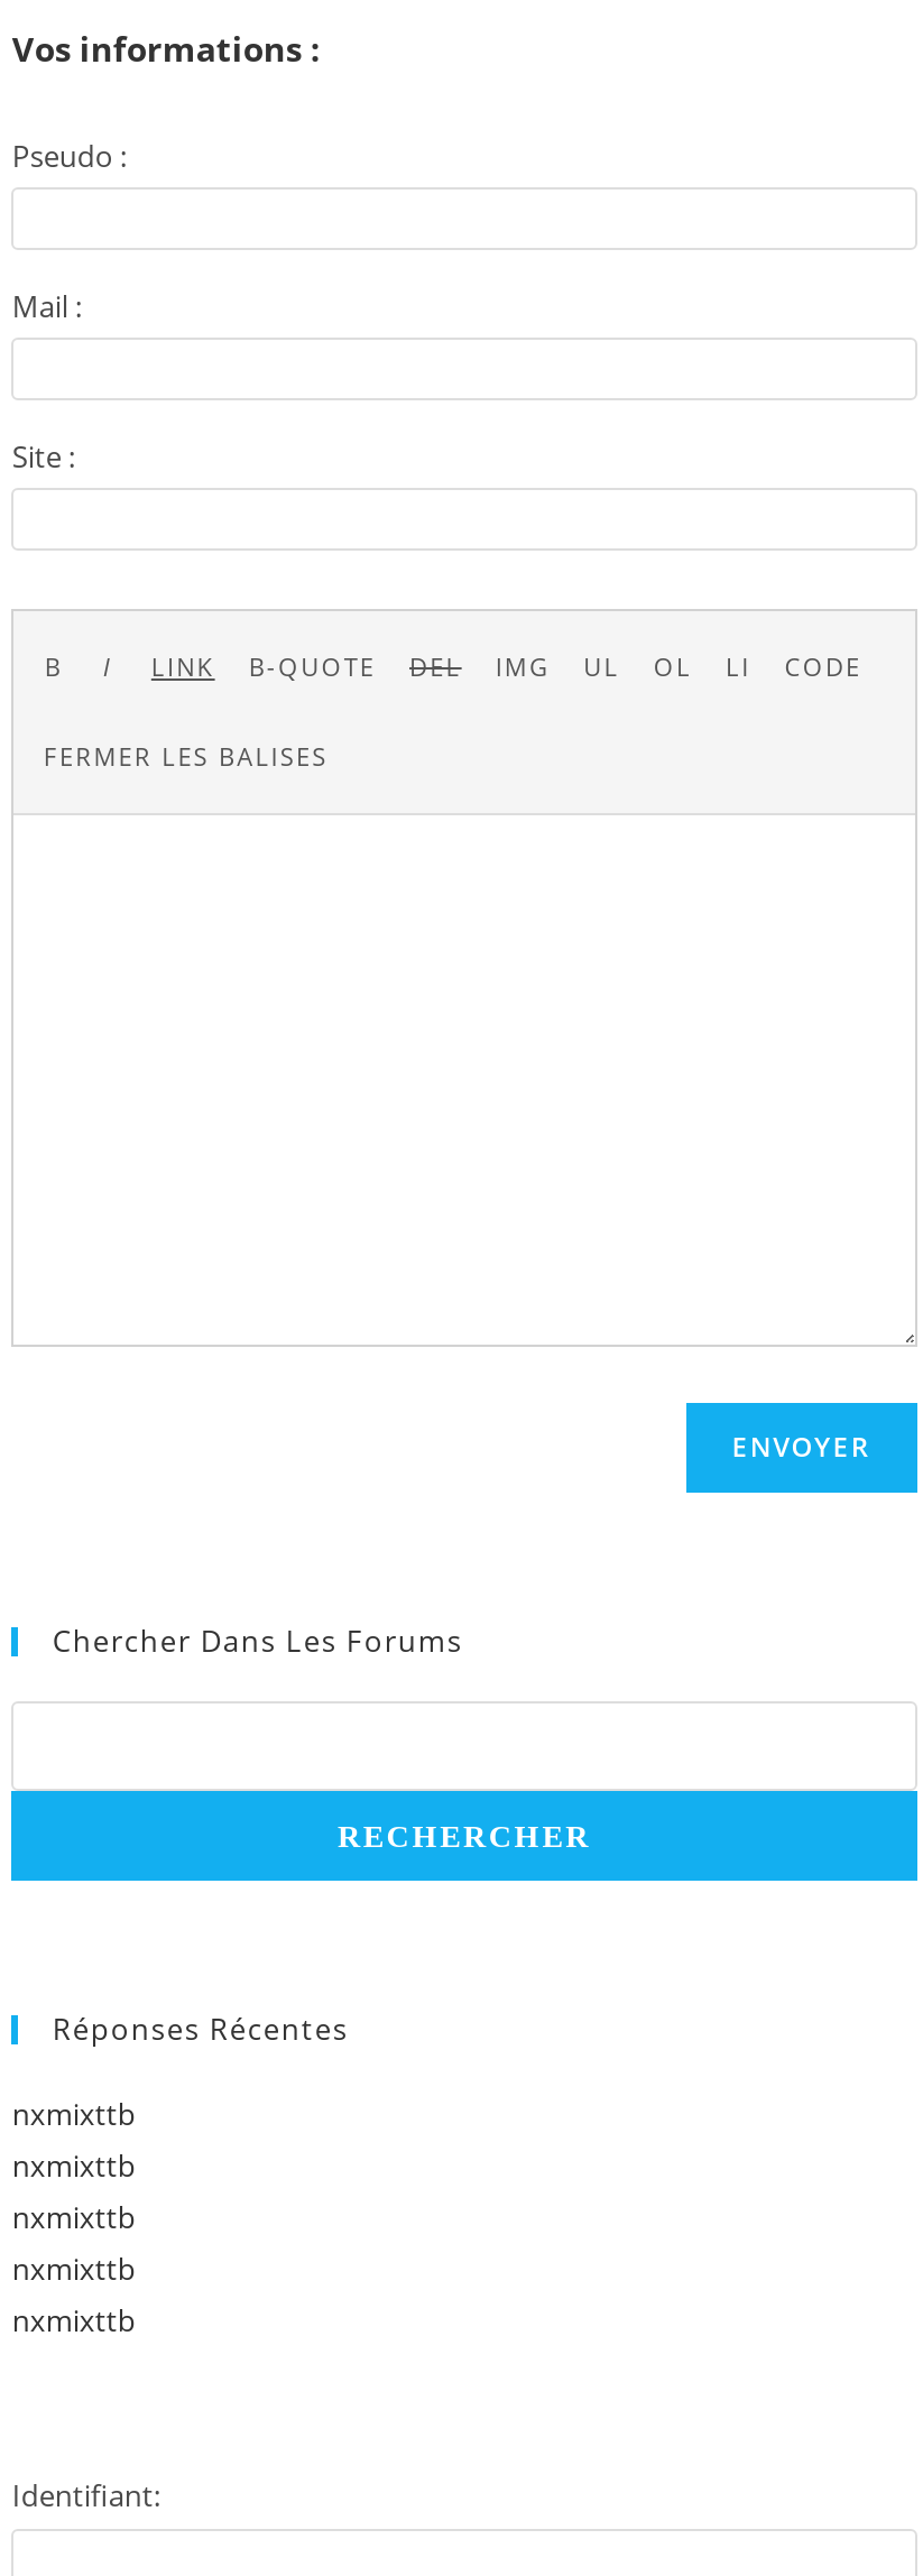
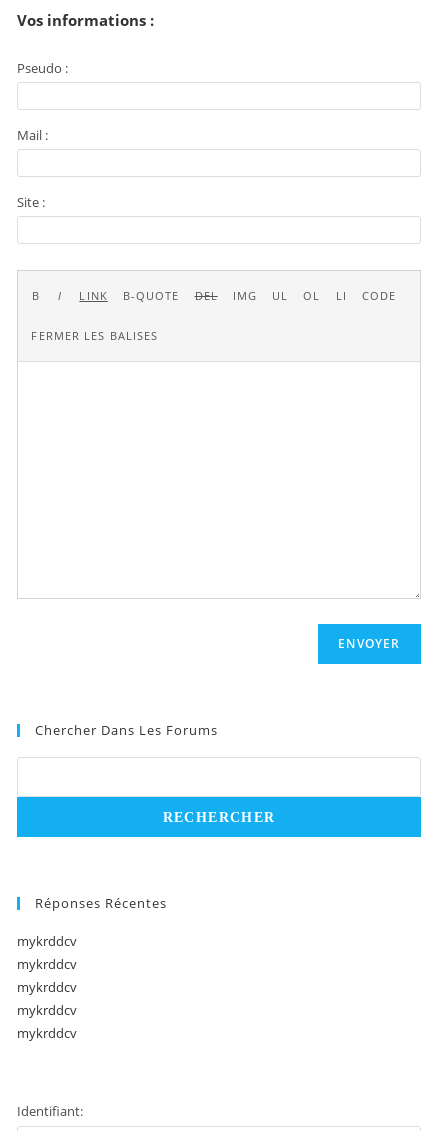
- nxmixttb
- nxmixttb
- nxmixttb
- nxmixttb
- nxmixttb
+ mykrddcv
+ mykrddcv
+ mykrddcv
+ mykrddcv
+ mykrddcv
